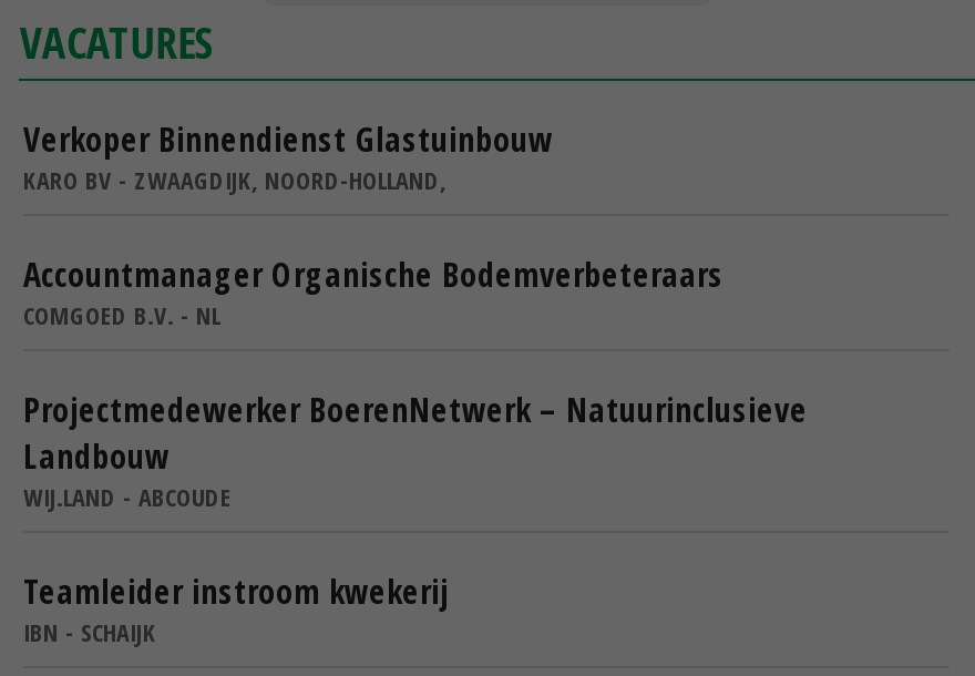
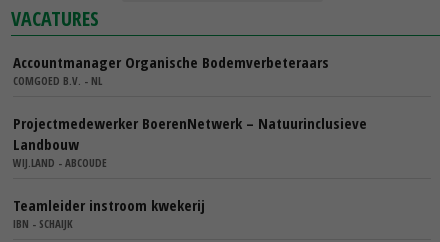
- Verkoper Binnendienst Glastuinbouw
- KARO BV - ZWAAGDIJK, NOORD-HOLLAND,
